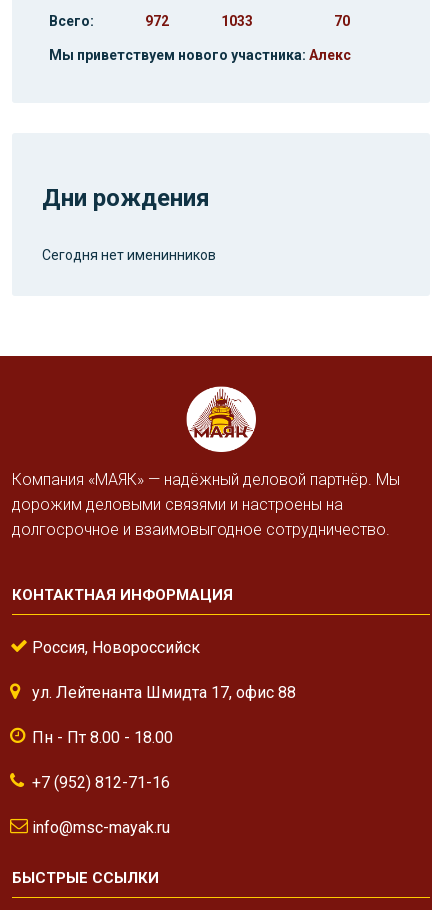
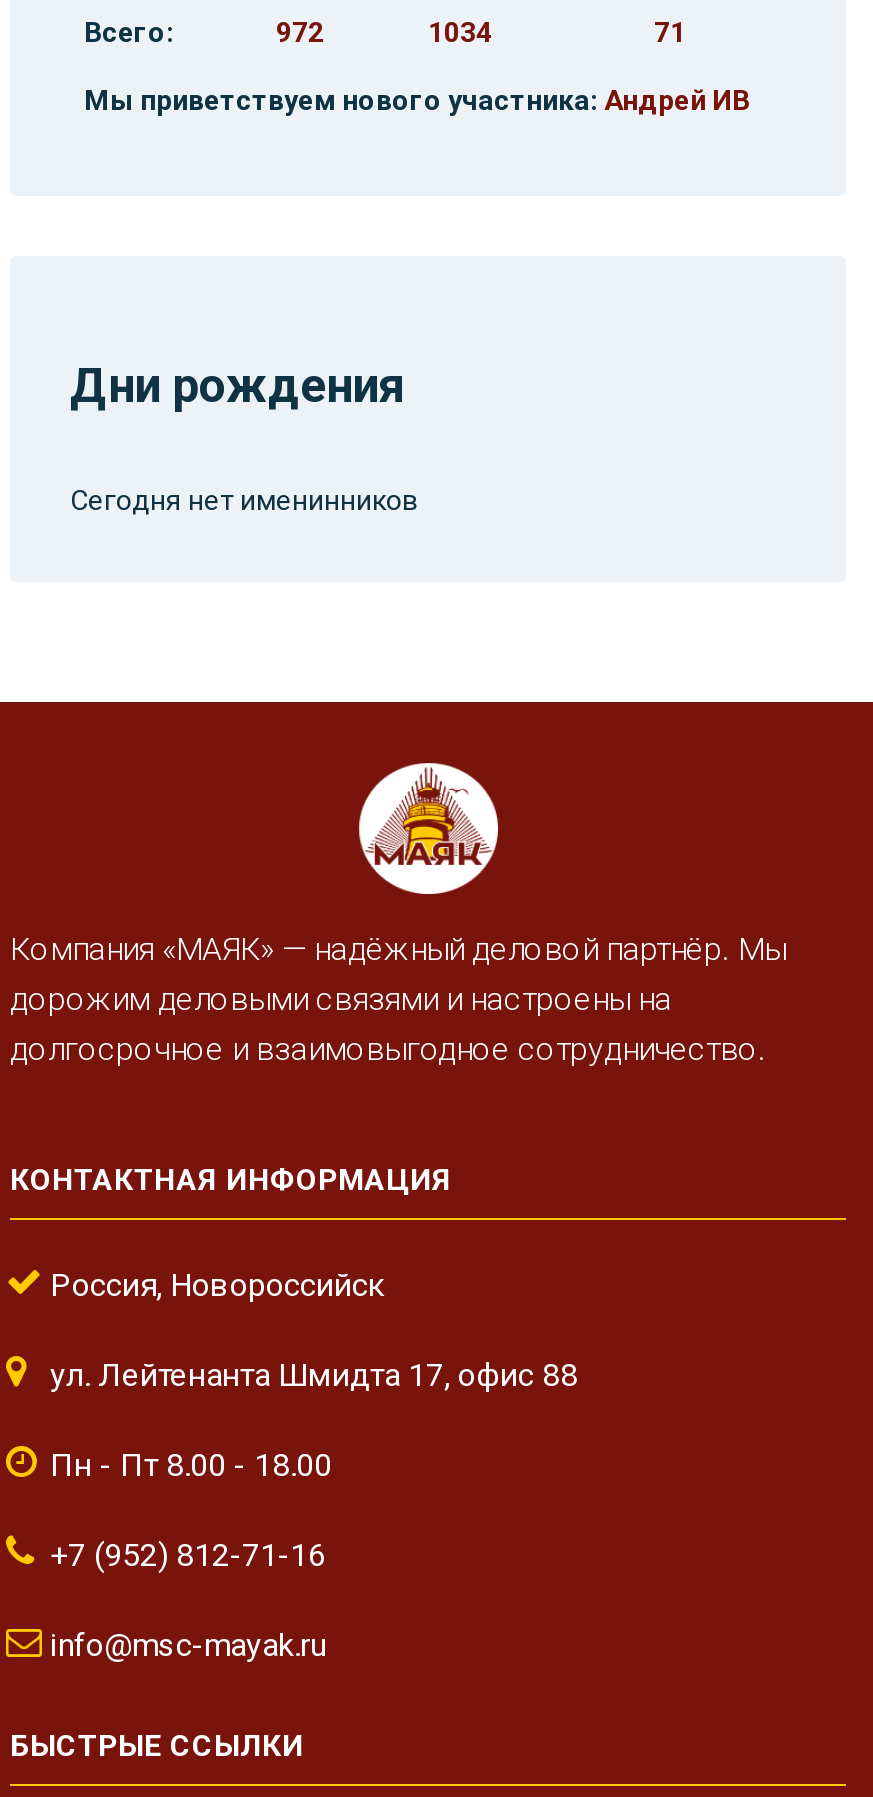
- 1033
- 70
+ 1034
+ 71

- Мы приветствуем нового участника: Алекс
+ Мы приветствуем нового участника: Андрей ИВ
